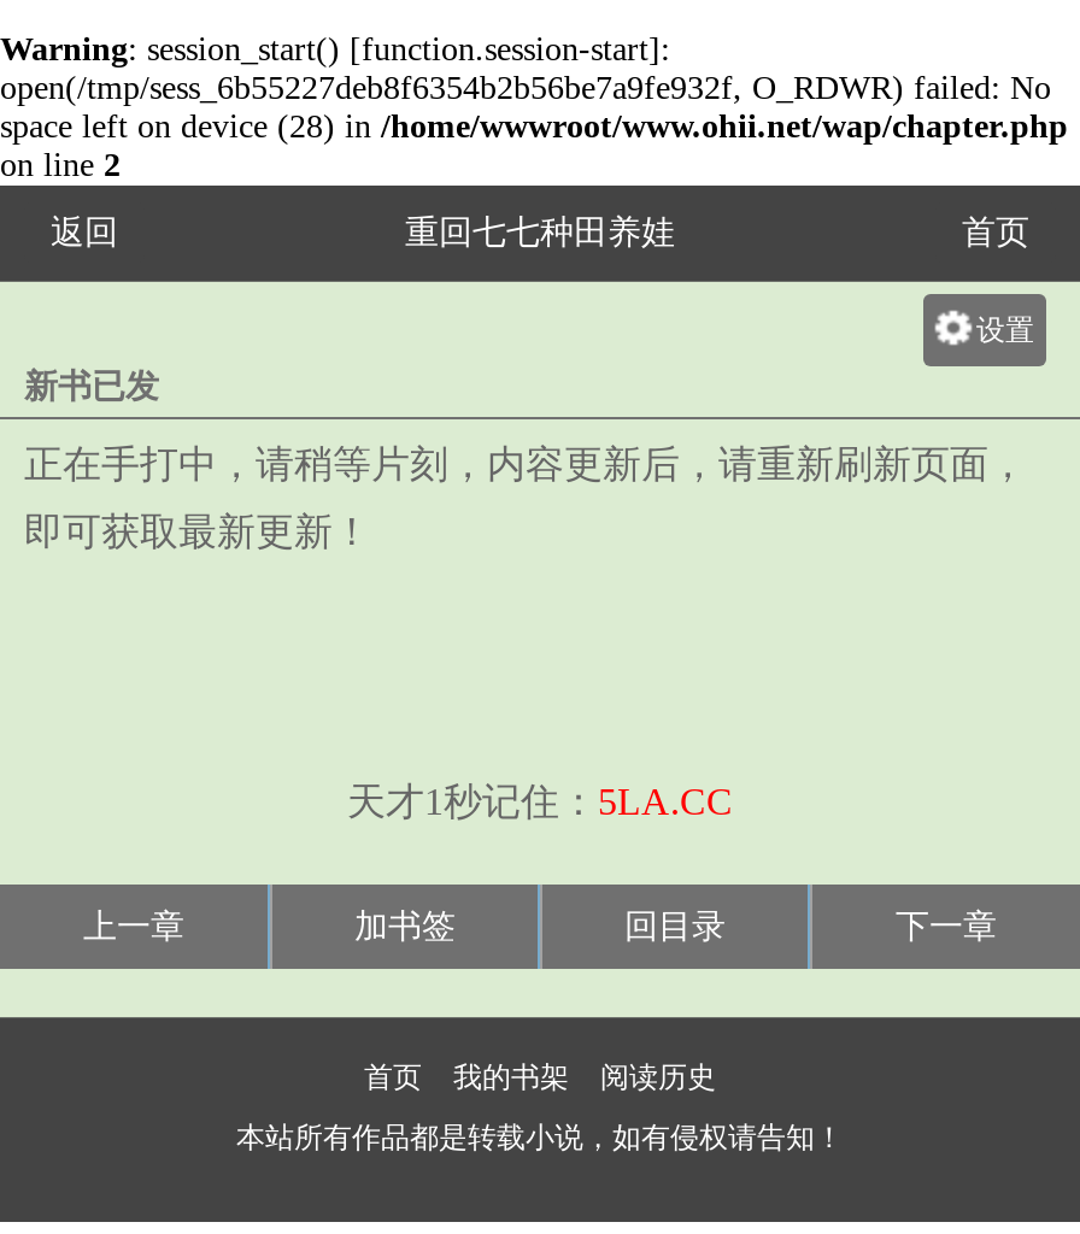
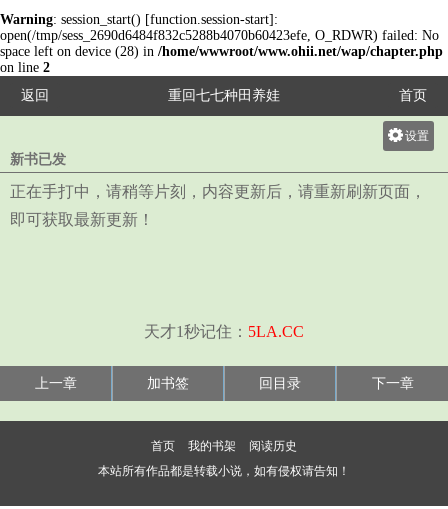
- open(/tmp/sess_6b55227deb8f6354b2b56be7a9fe932f, O_RDWR) failed: No
+ open(/tmp/sess_2690d6484f832c5288b4070b60423efe, O_RDWR) failed: No
